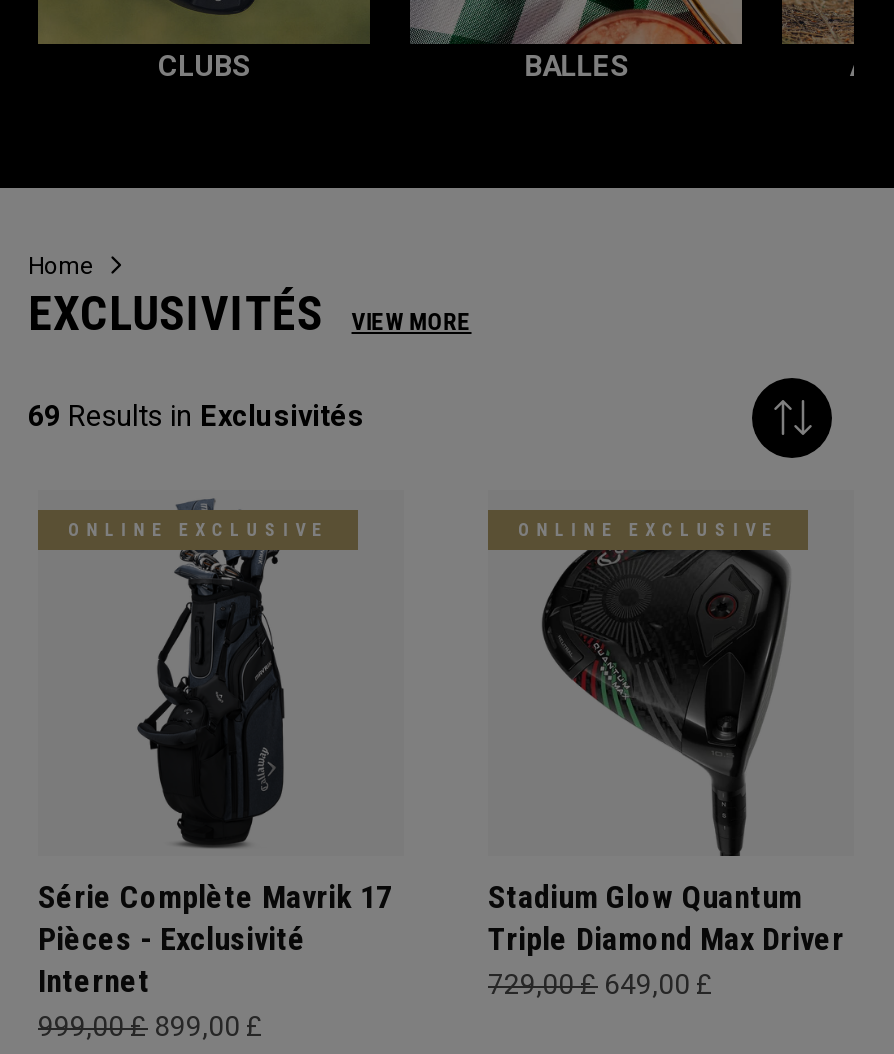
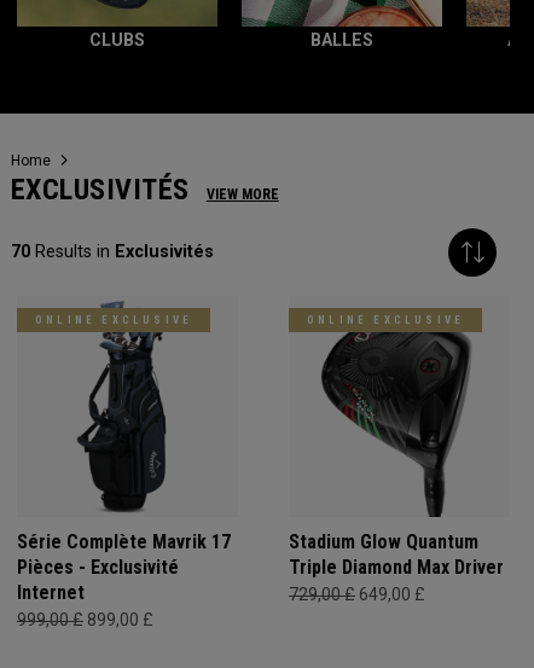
- 69 Results in Exclusivités
+ 70 Results in Exclusivités
